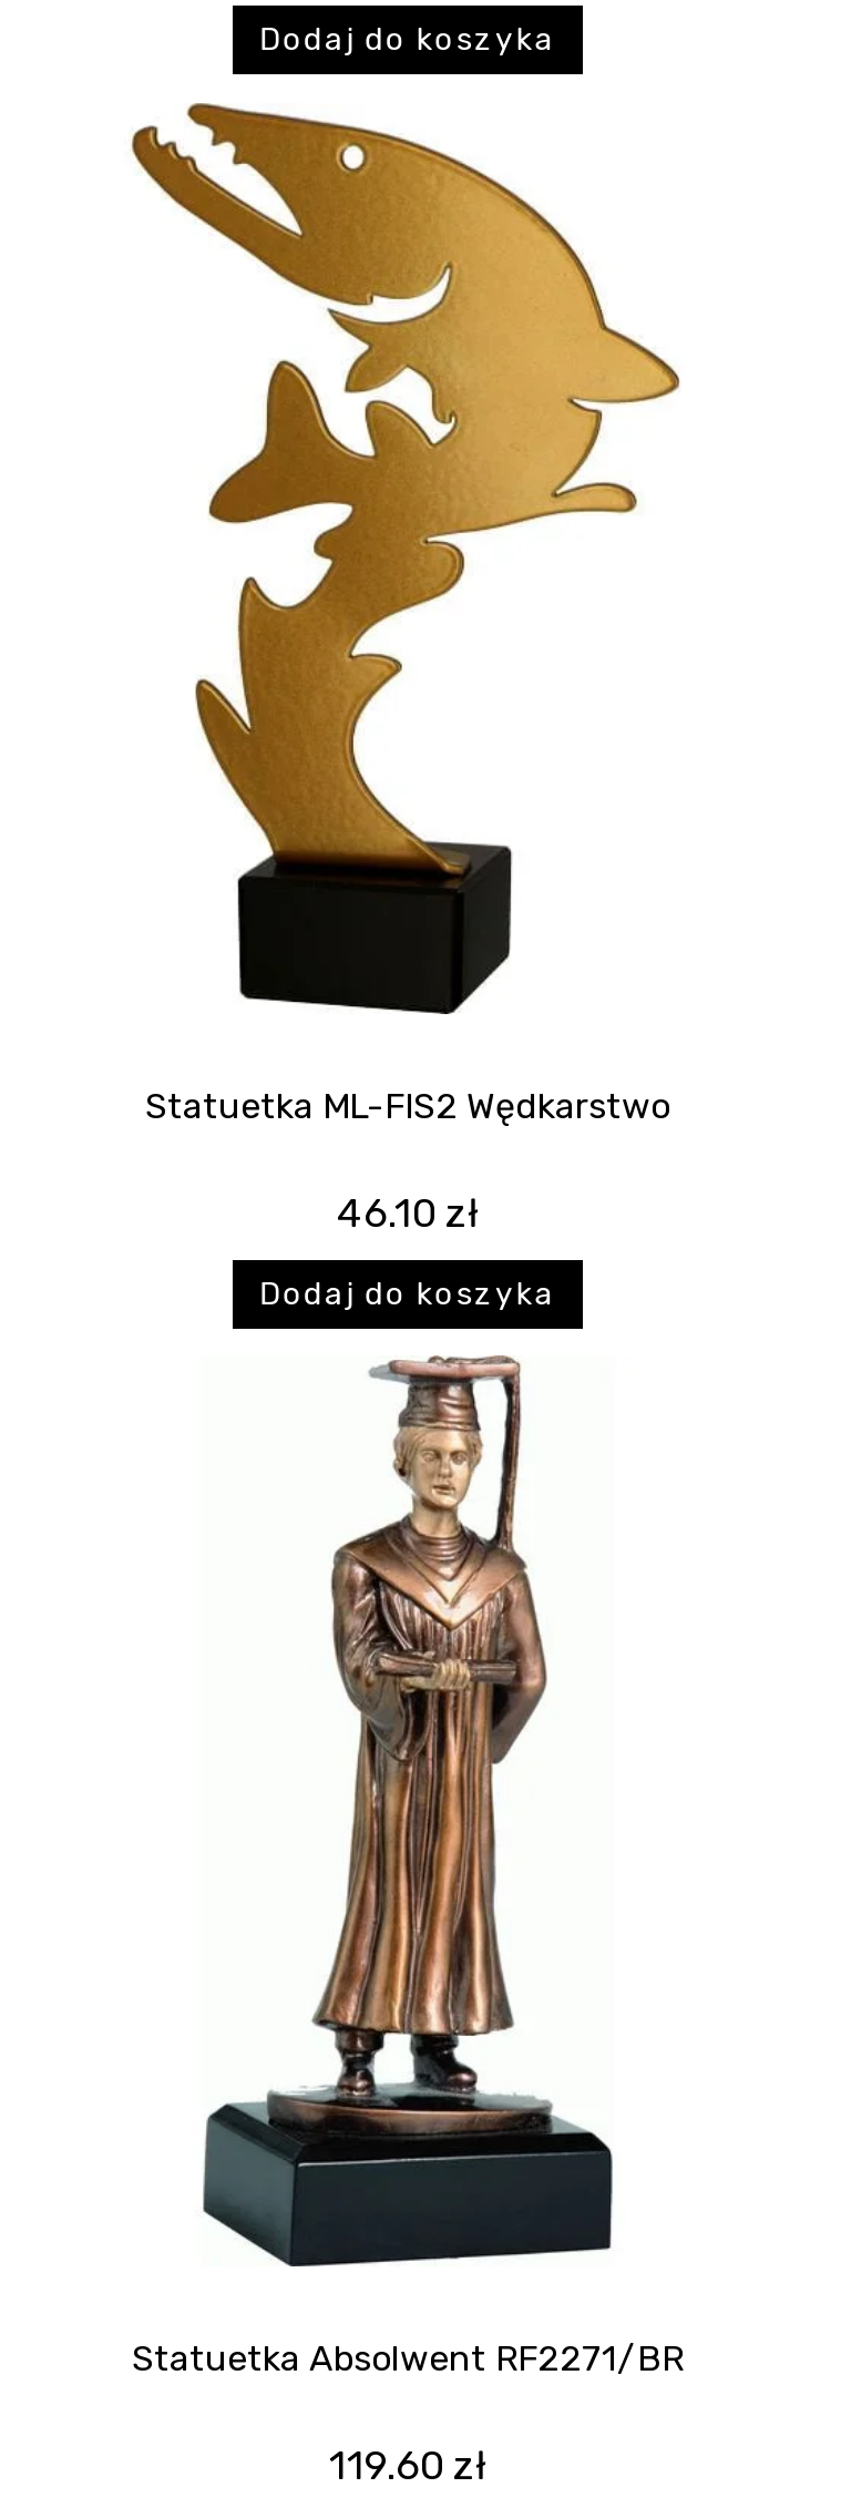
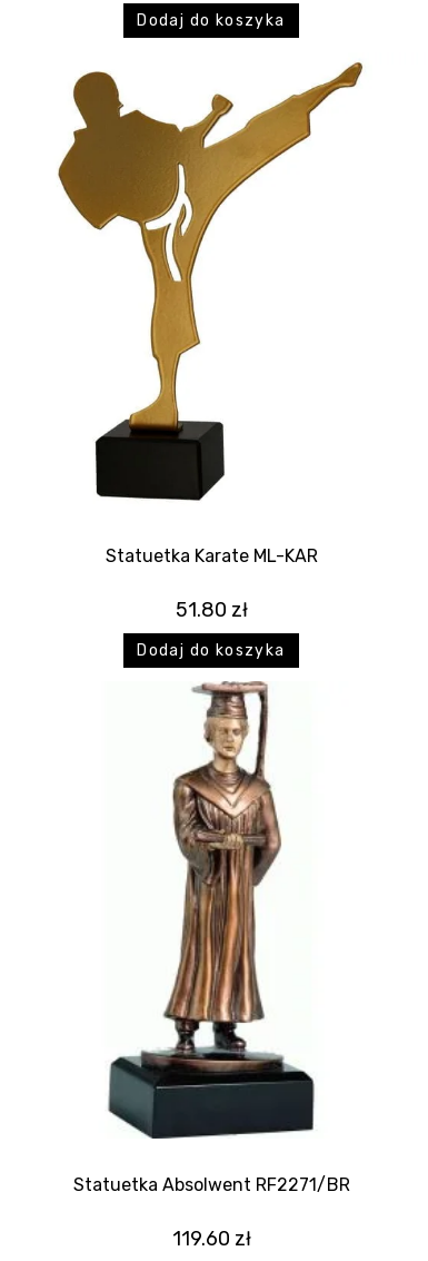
- [image]
- Statuetka ML-FIS2 Wędkarstwo
+ [image]
+ Statuetka Karate ML-KAR

- 46.10 zł
+ 51.80 zł
